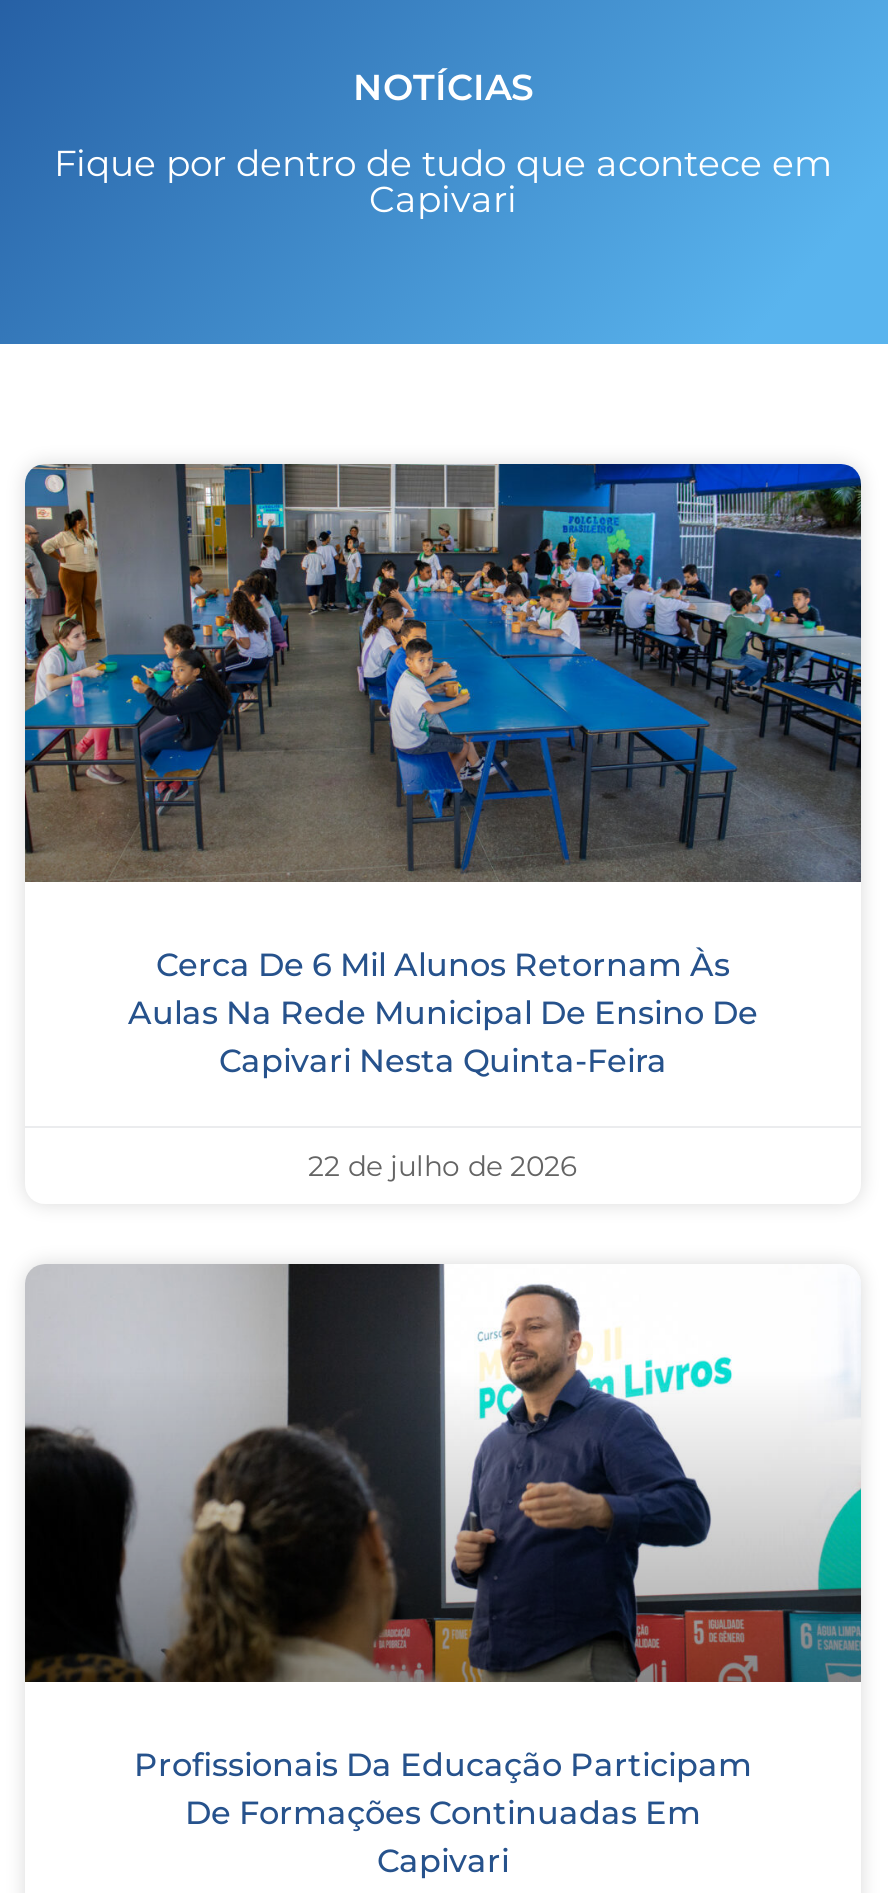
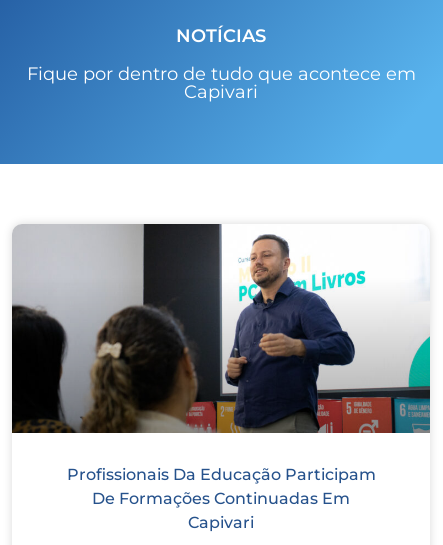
- [image]
- Cerca De 6 Mil Alunos Retornam Às
- Aulas Na Rede Municipal De Ensino De
- Capivari Nesta Quinta-Feira
- 22 de julho de 2026
